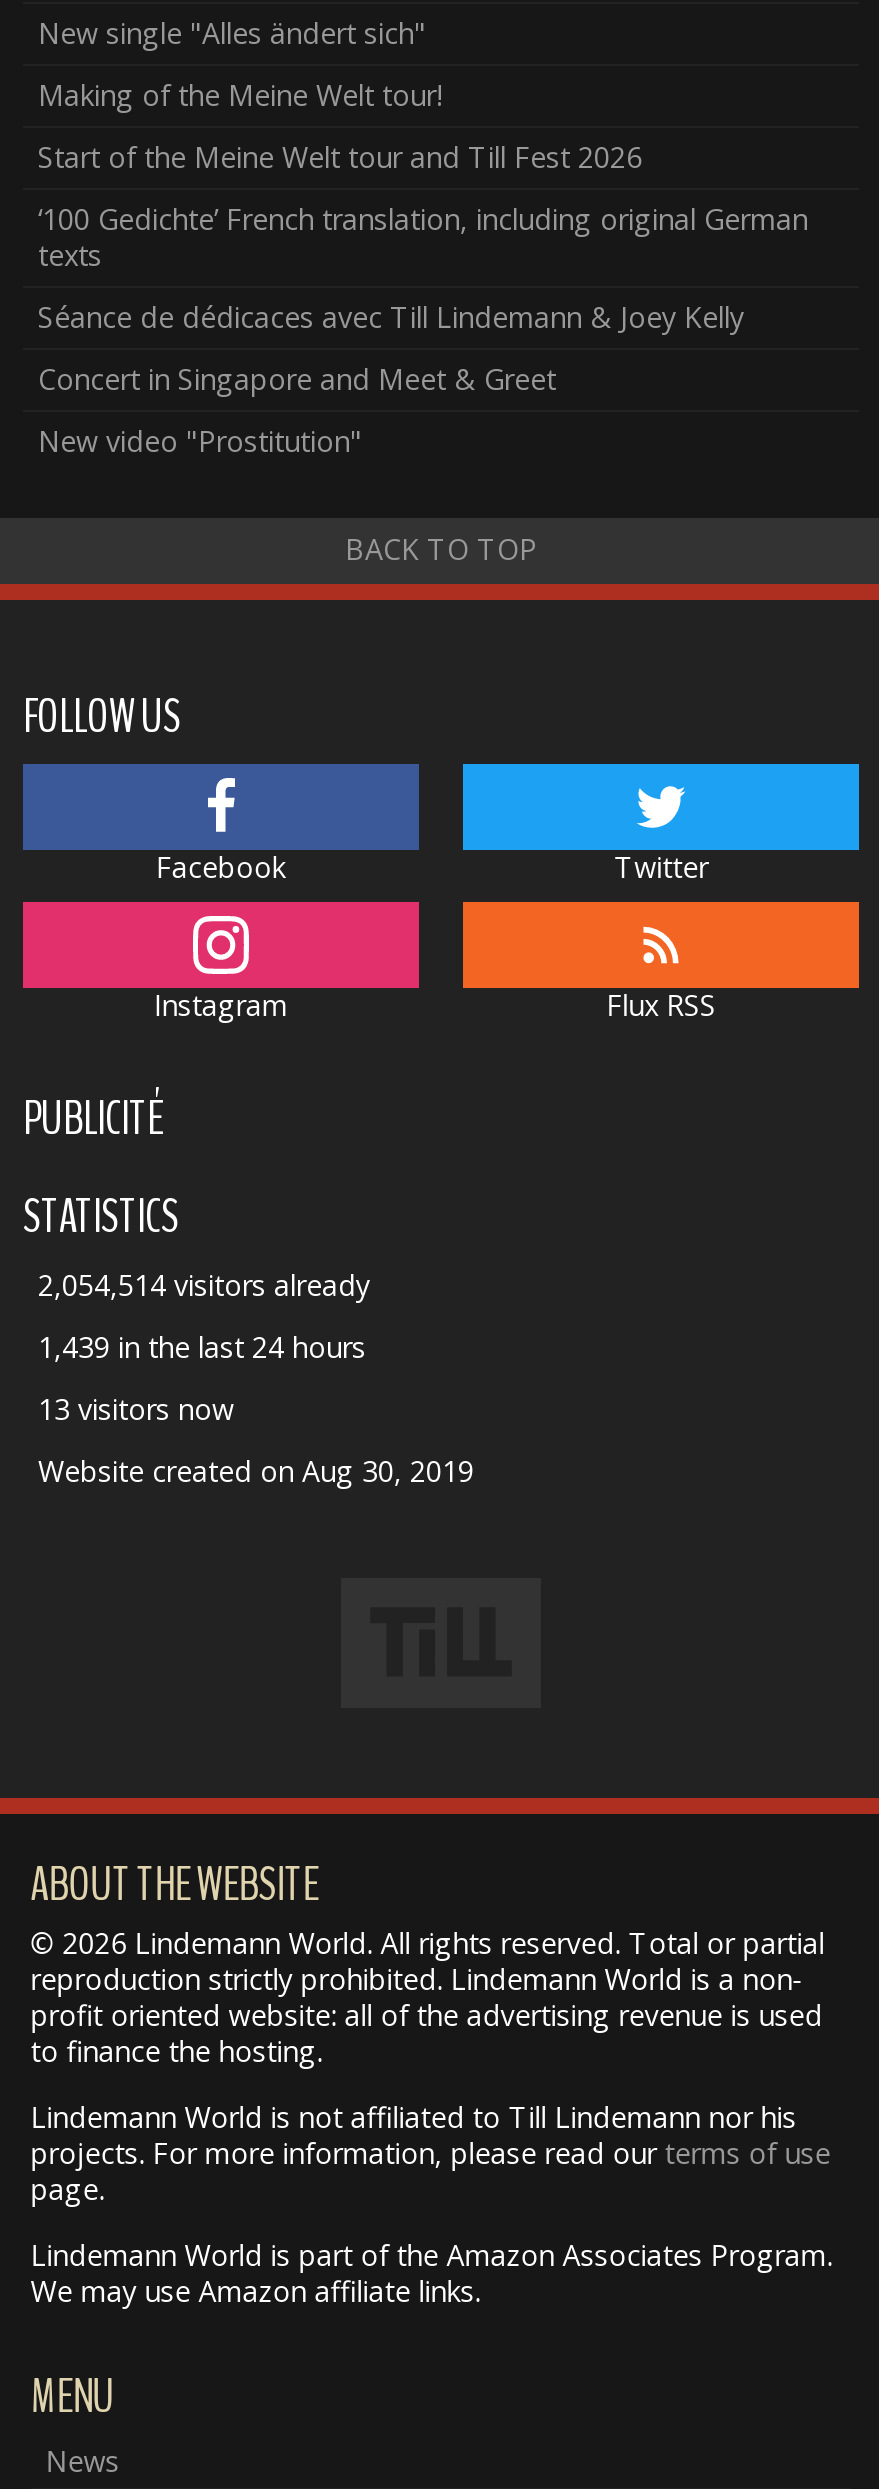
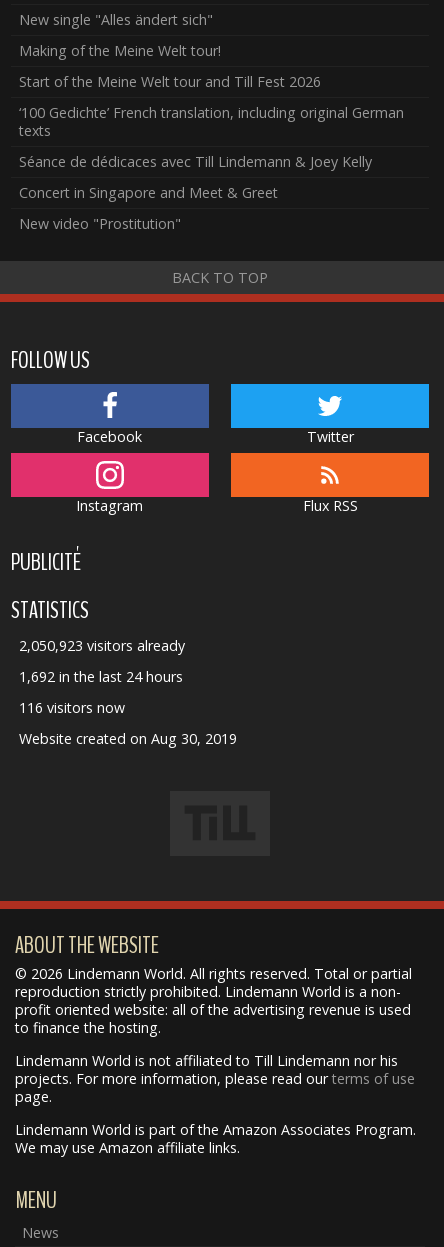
- 2,054,514 visitors already
+ 2,050,923 visitors already

- 1,439 in the last 24 hours
+ 1,692 in the last 24 hours

- 13 visitors now
+ 116 visitors now
